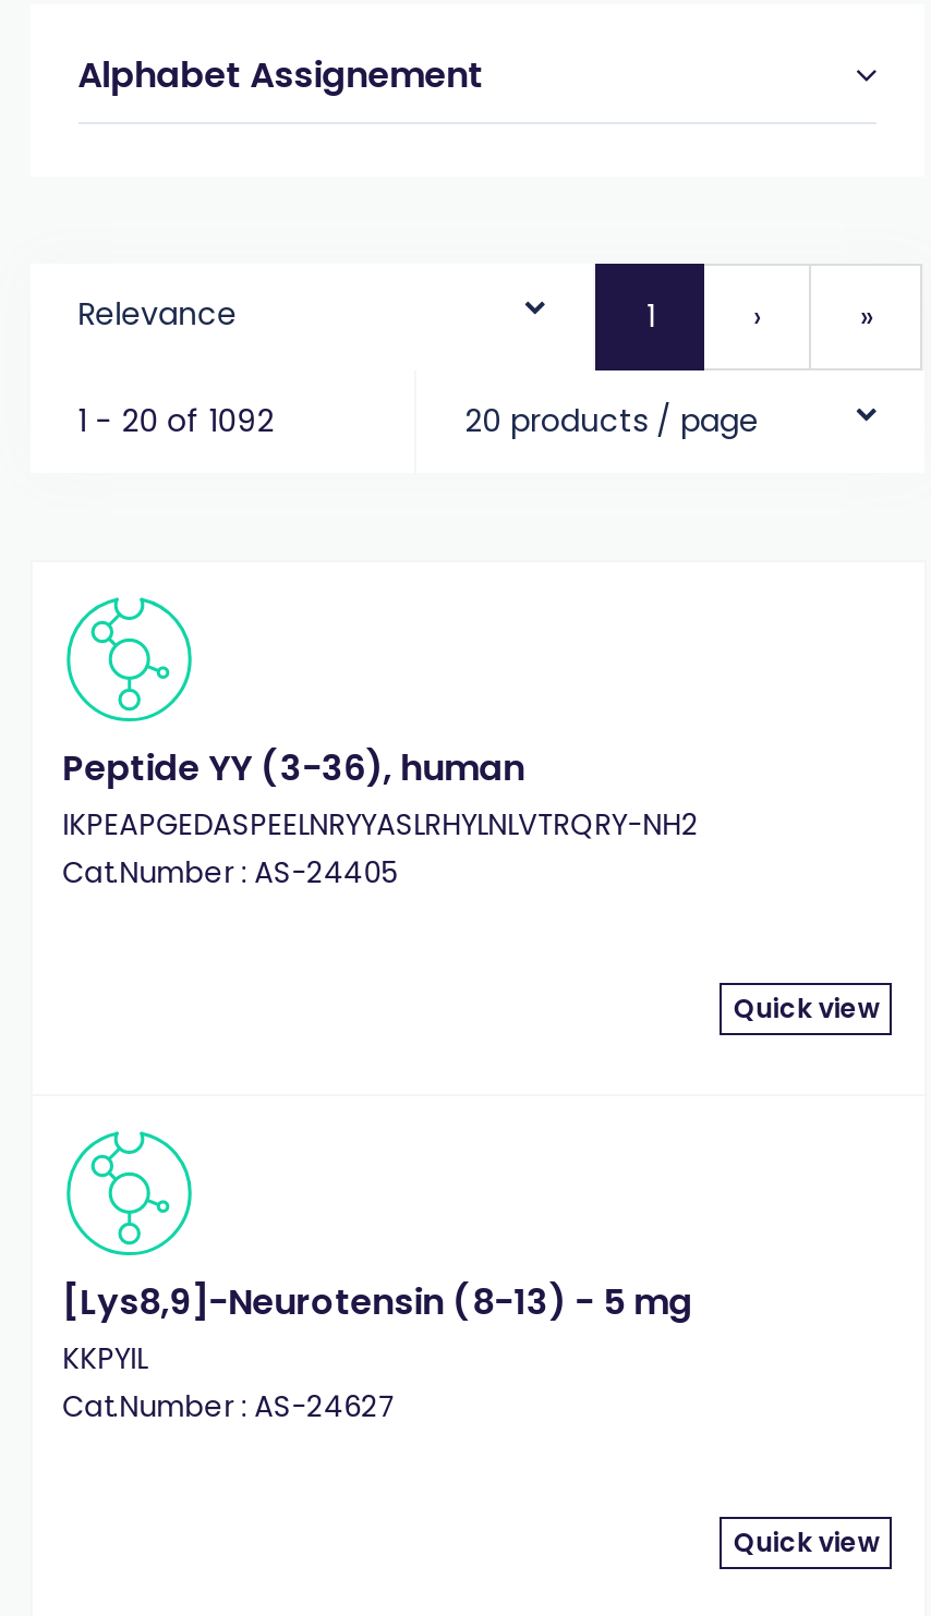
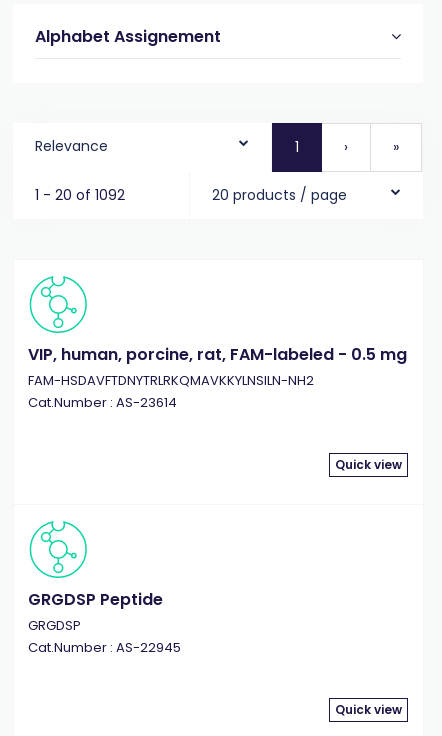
- Peptide YY (3-36), human
- IKPEAPGEDASPEELNRYYASLRHYLNLVTRQRY-NH2
- Cat.Number : AS-24405
+ VIP, human, porcine, rat, FAM-labeled - 0.5 mg
+ FAM-HSDAVFTDNYTRLRKQMAVKKYLNSILN-NH2
+ Cat.Number : AS-23614

- [Lys8,9]-Neurotensin (8-13) - 5 mg
- KKPYIL
- Cat.Number : AS-24627
+ GRGDSP Peptide
+ GRGDSP
+ Cat.Number : AS-22945
